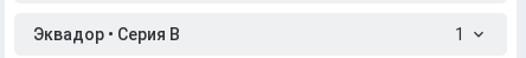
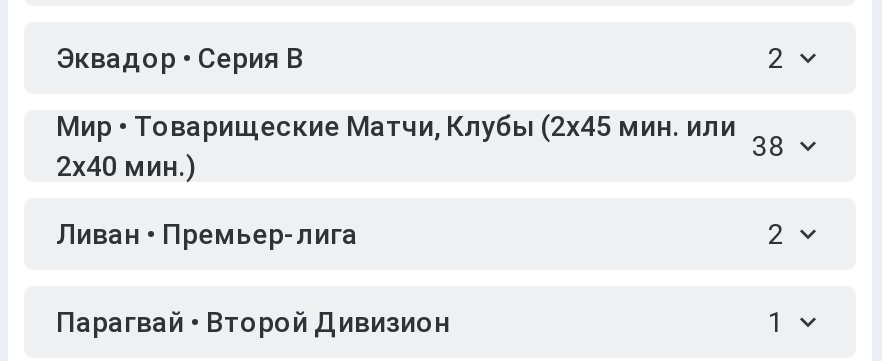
+ 2
+ Мир • Товарищеские Матчи, Клубы (2x45 мин. или
+ 2x40 мин.)

+ 38
+ Ливан • Премьер-лига
+ 2
+ Парагвай • Второй Дивизион
